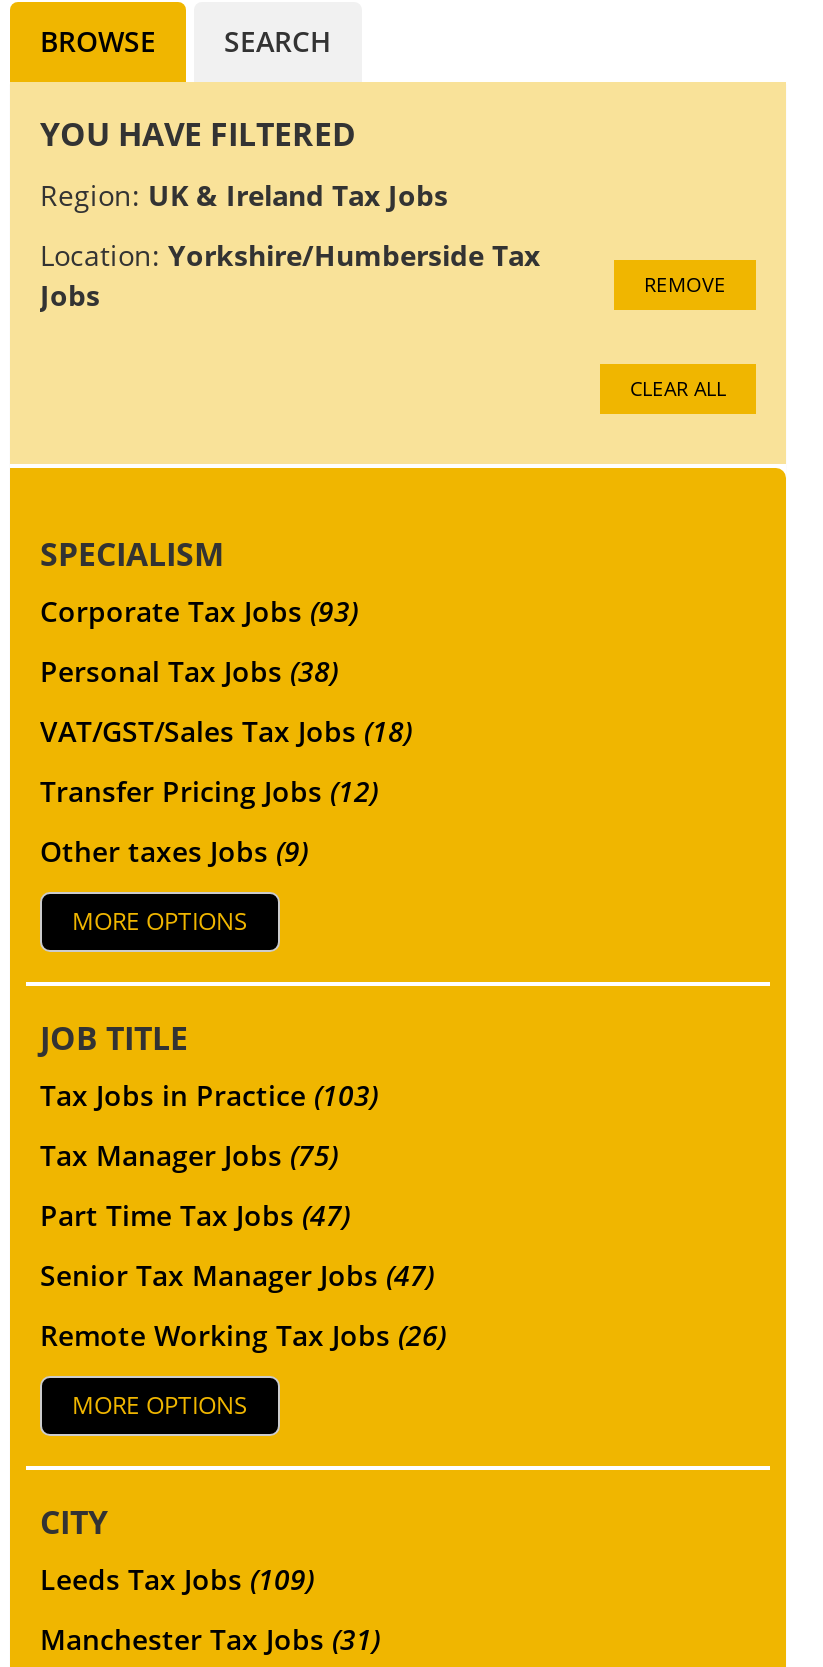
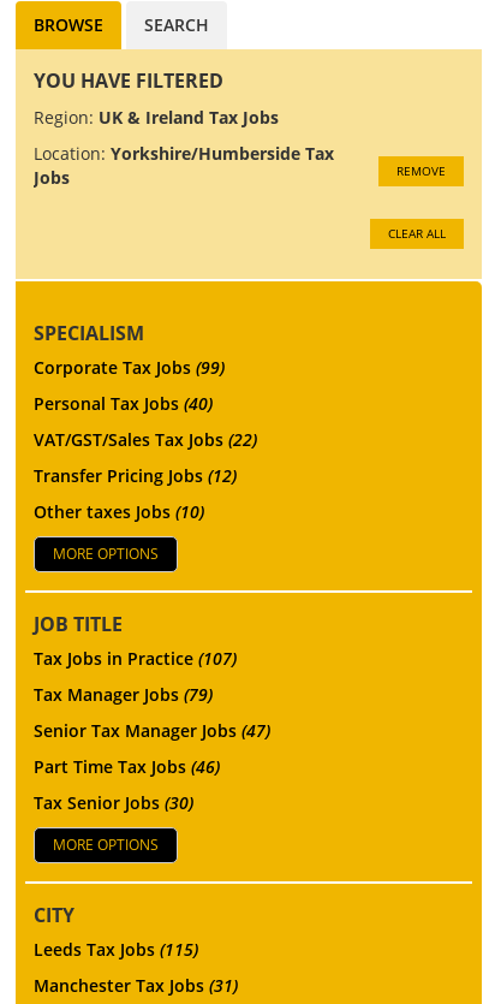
- Corporate Tax Jobs (93)
+ Corporate Tax Jobs (99)

- Personal Tax Jobs (38)
+ Personal Tax Jobs (40)

- VAT/GST/Sales Tax Jobs (18)
+ VAT/GST/Sales Tax Jobs (22)

- Other taxes Jobs (9)
+ Other taxes Jobs (10)

- Tax Jobs in Practice (103)
- Tax Manager Jobs (75)
- Part Time Tax Jobs (47)
+ Tax Jobs in Practice (107)
+ Tax Manager Jobs (79)

moved up: Senior Tax Manager Jobs (47)

- Remote Working Tax Jobs (26)
+ Part Time Tax Jobs (46)
+ Tax Senior Jobs (30)

- Leeds Tax Jobs (109)
+ Leeds Tax Jobs (115)
